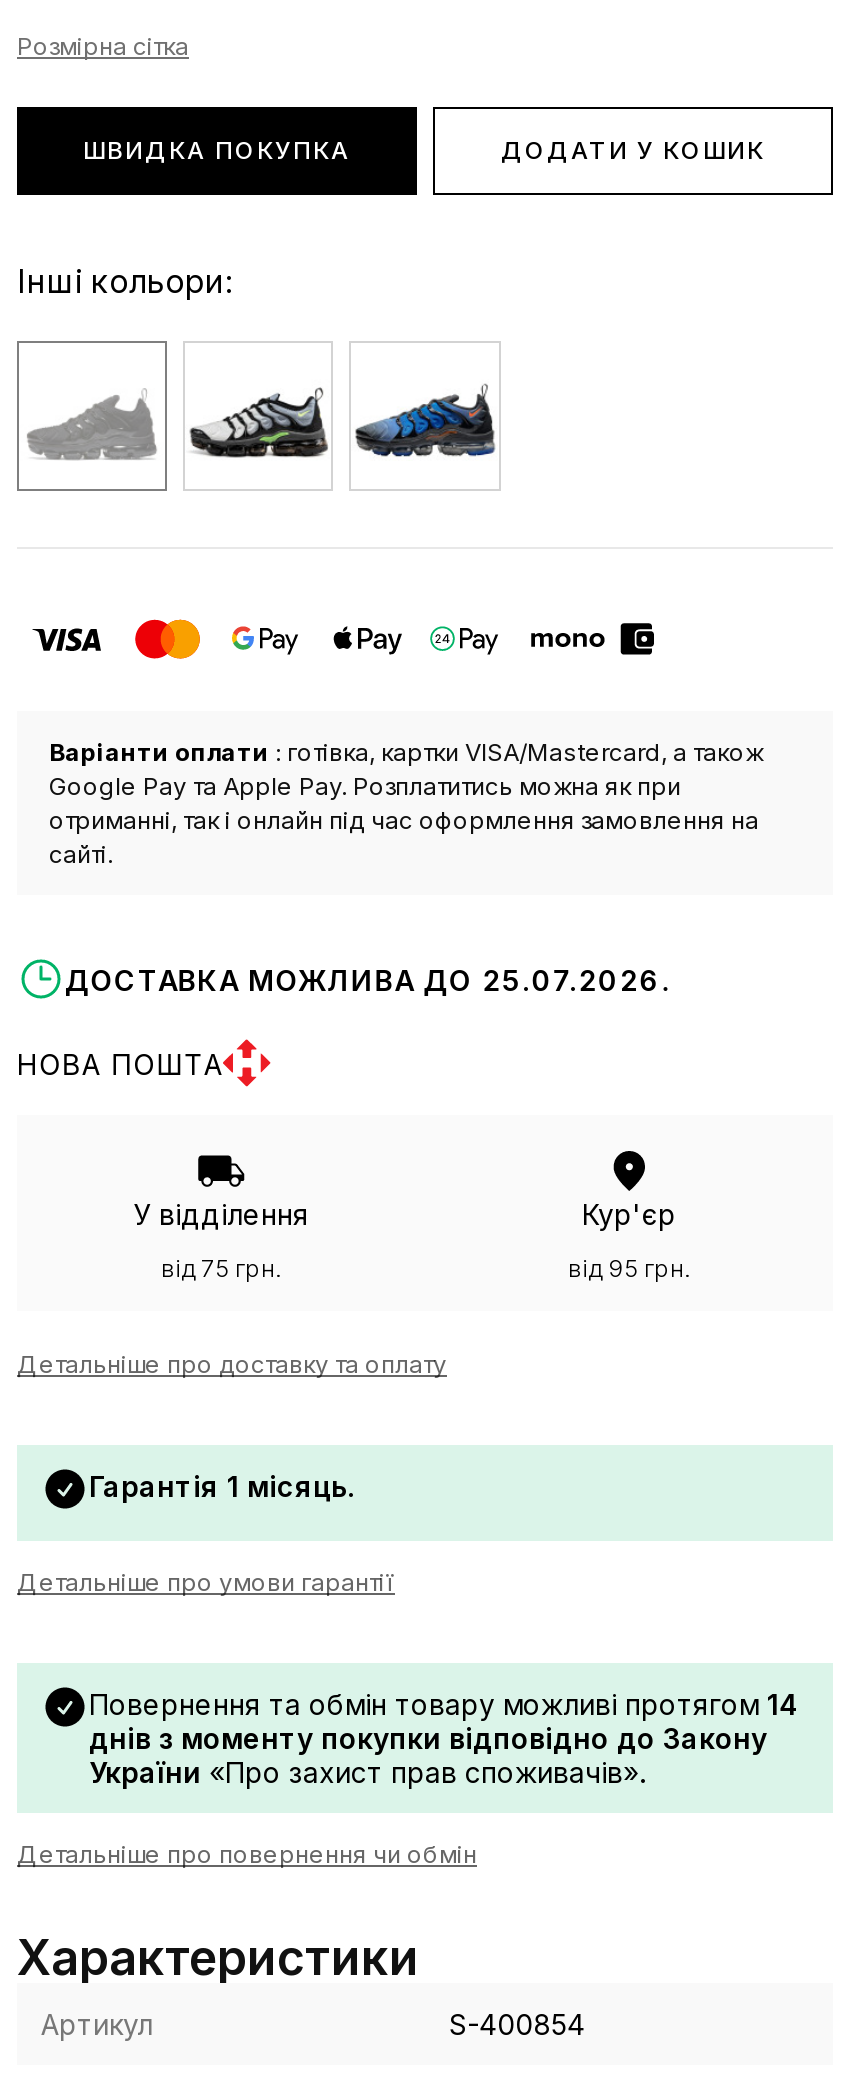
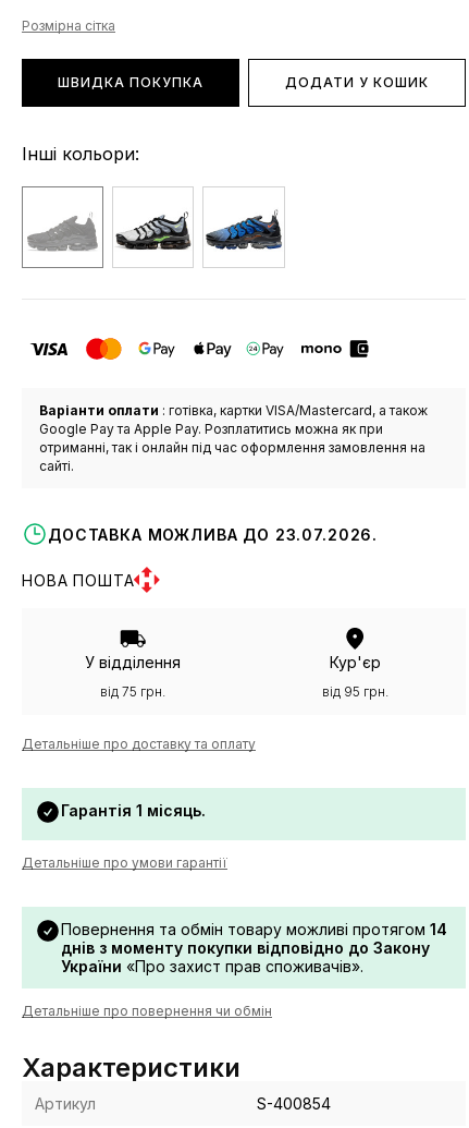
- ДОСТАВКА МОЖЛИВА ДО 25.07.2026.
+ ДОСТАВКА МОЖЛИВА ДО 23.07.2026.
